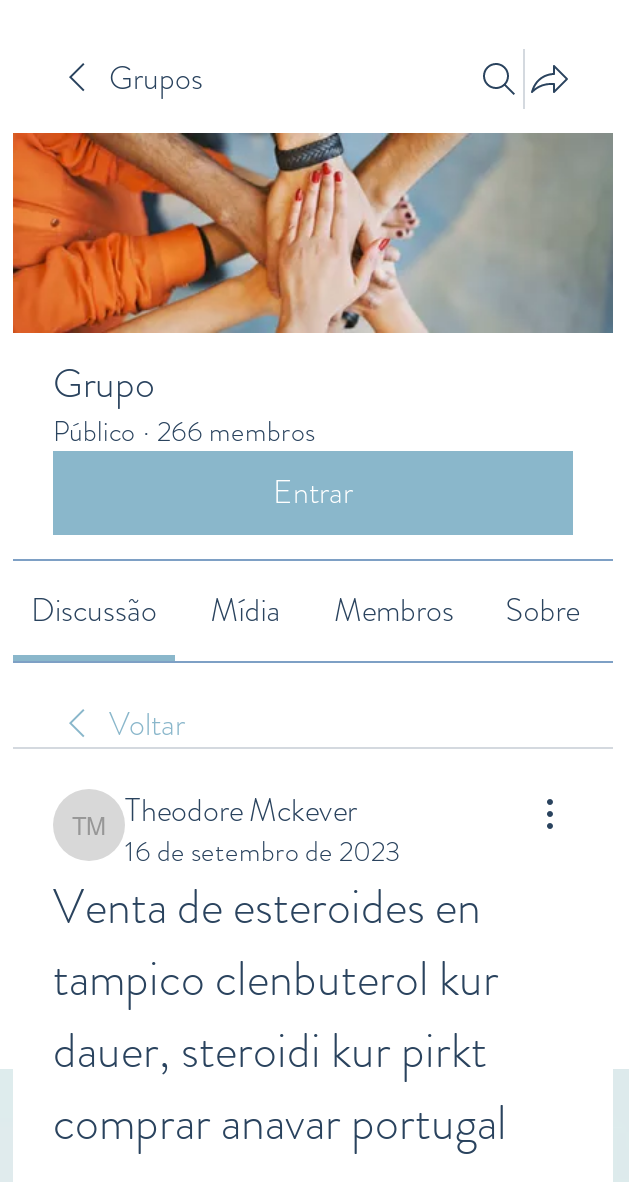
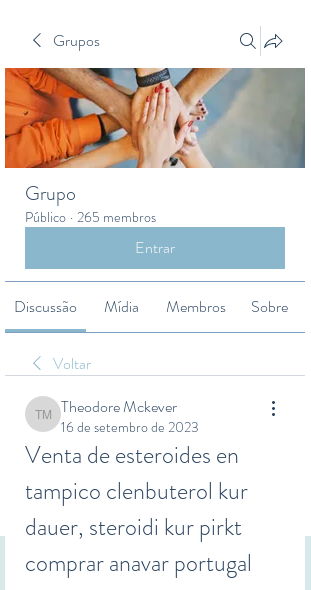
- Público · 266 membros
+ Público · 265 membros
